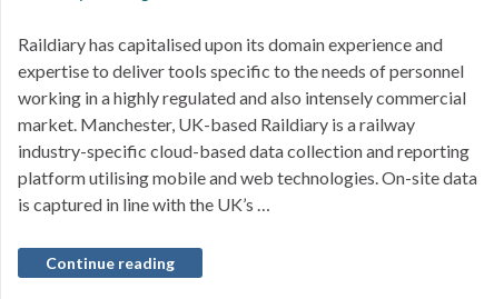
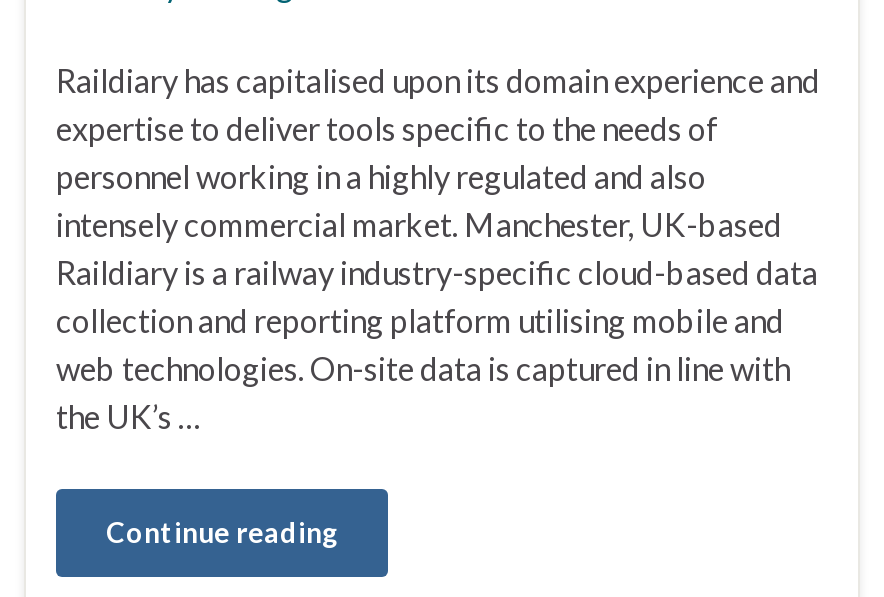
- [image]
+ [image]
